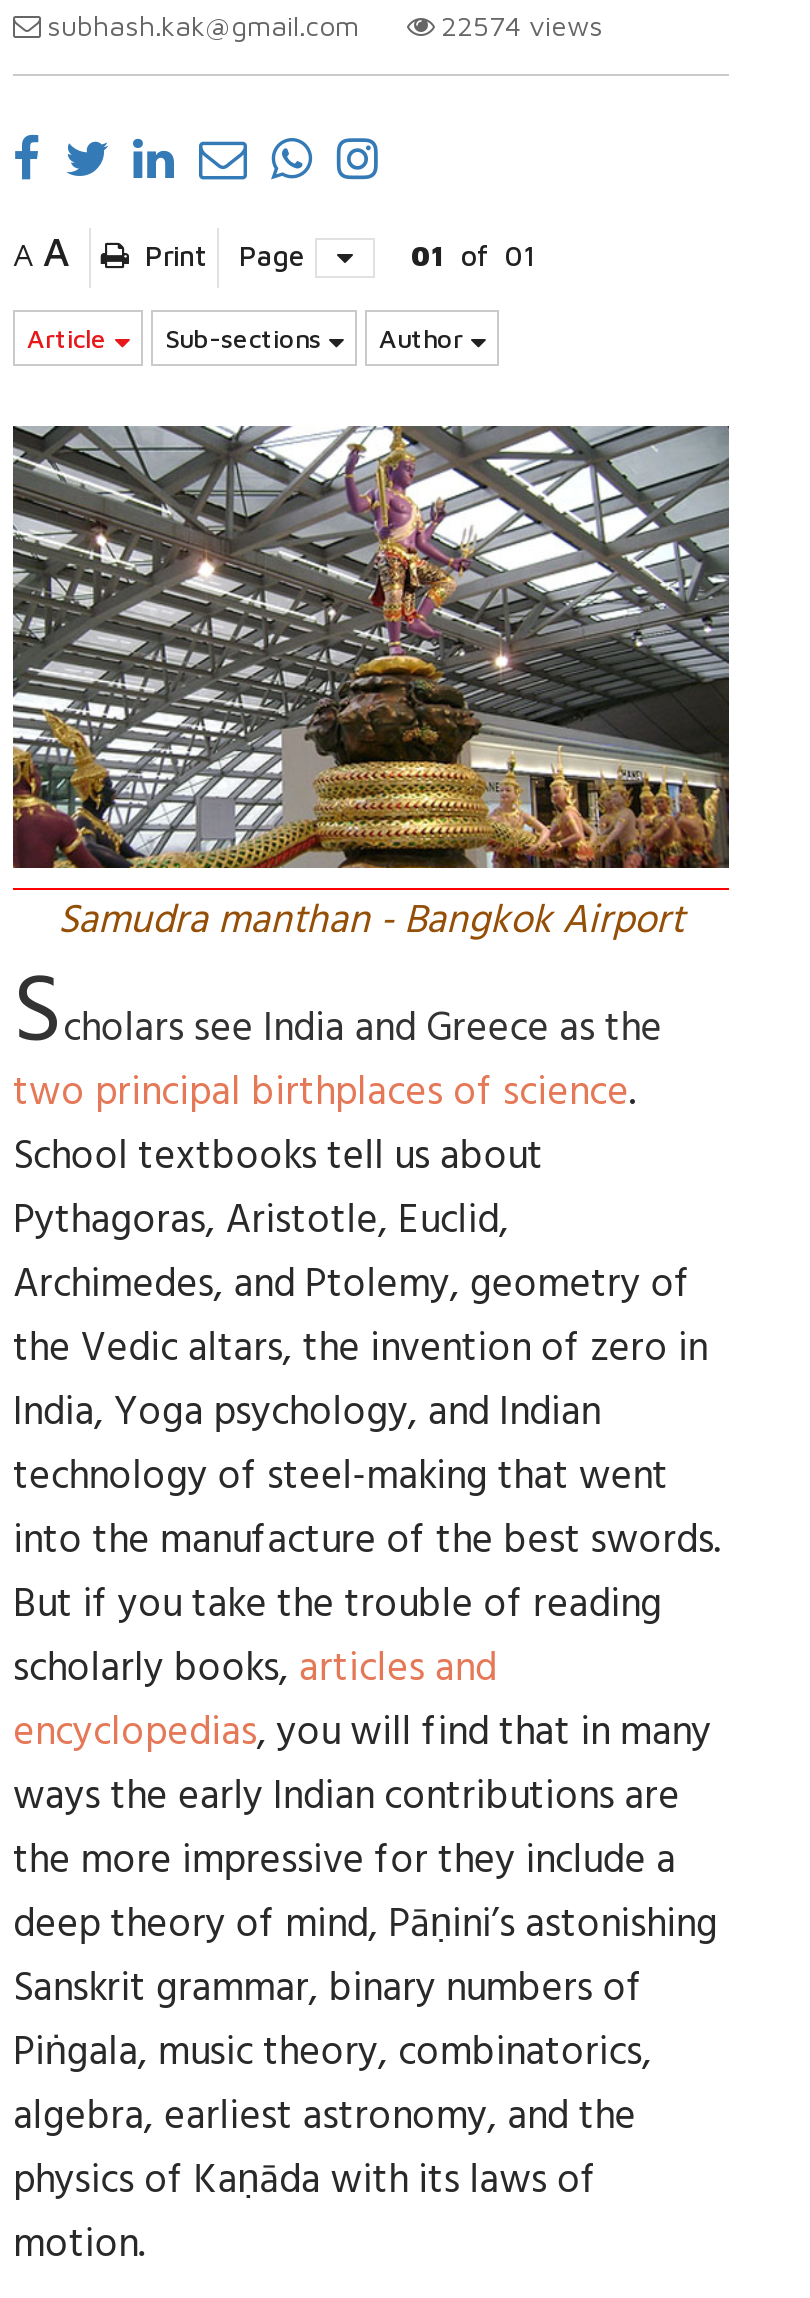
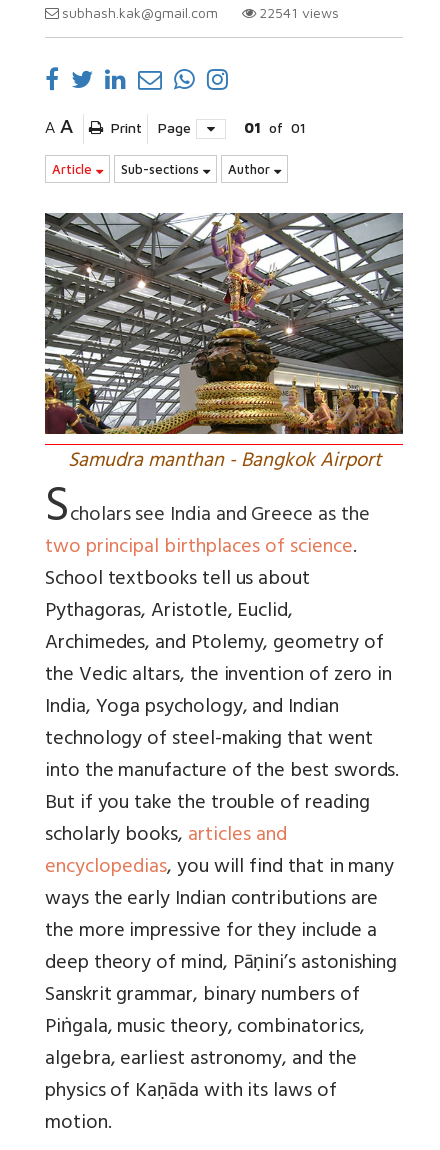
- 22574 views
+ 22541 views
